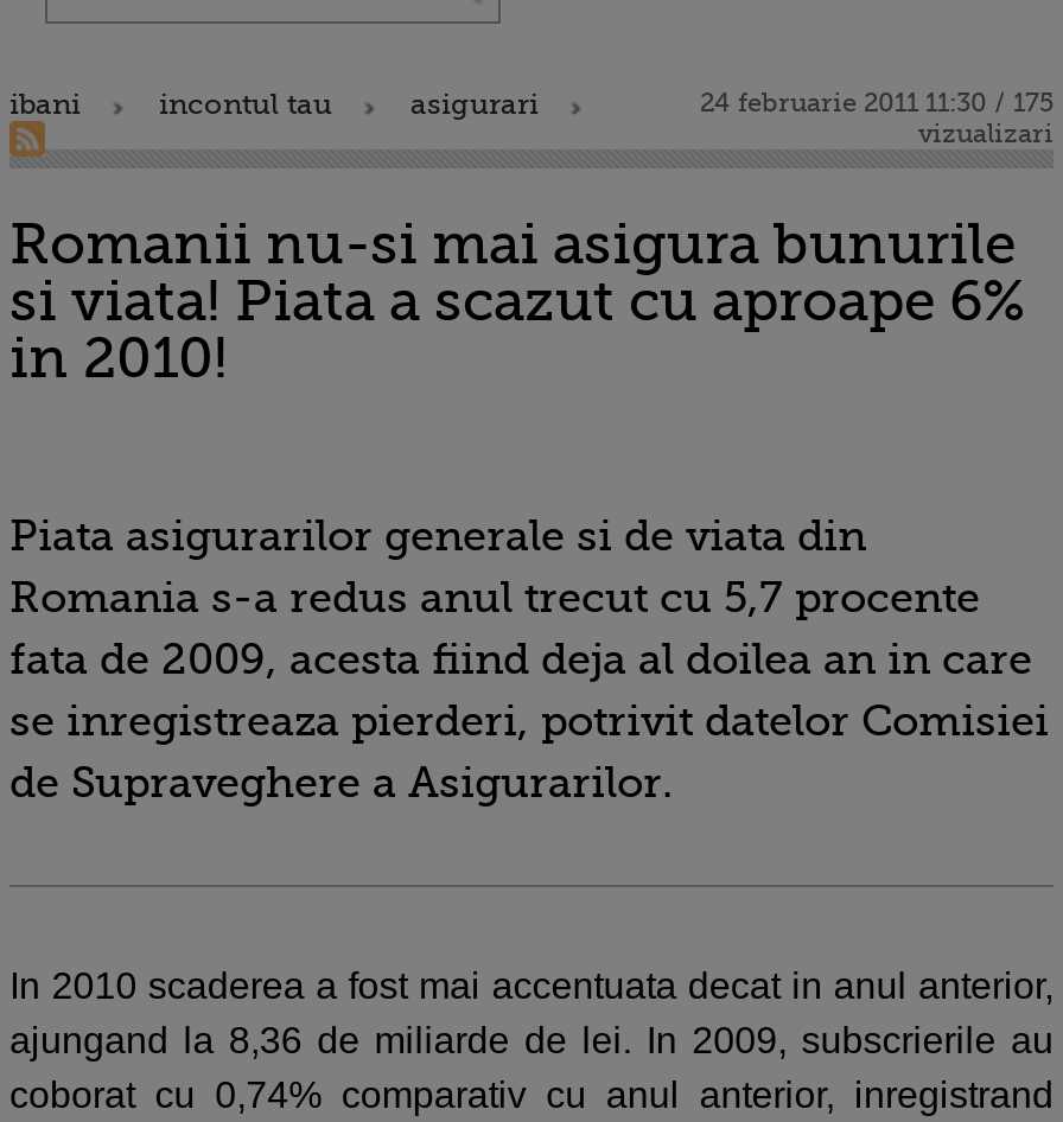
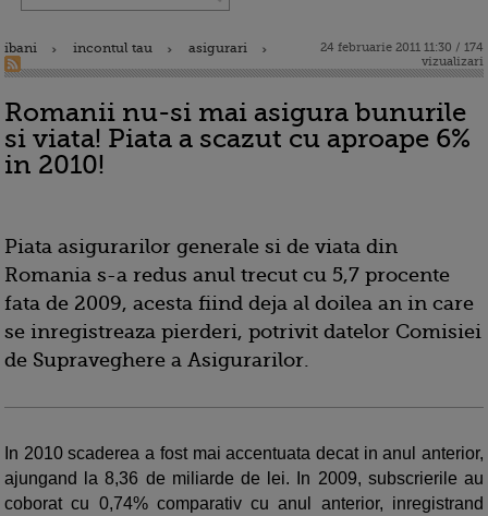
- 24 februarie 2011 11:30 / 175
+ 24 februarie 2011 11:30 / 174
